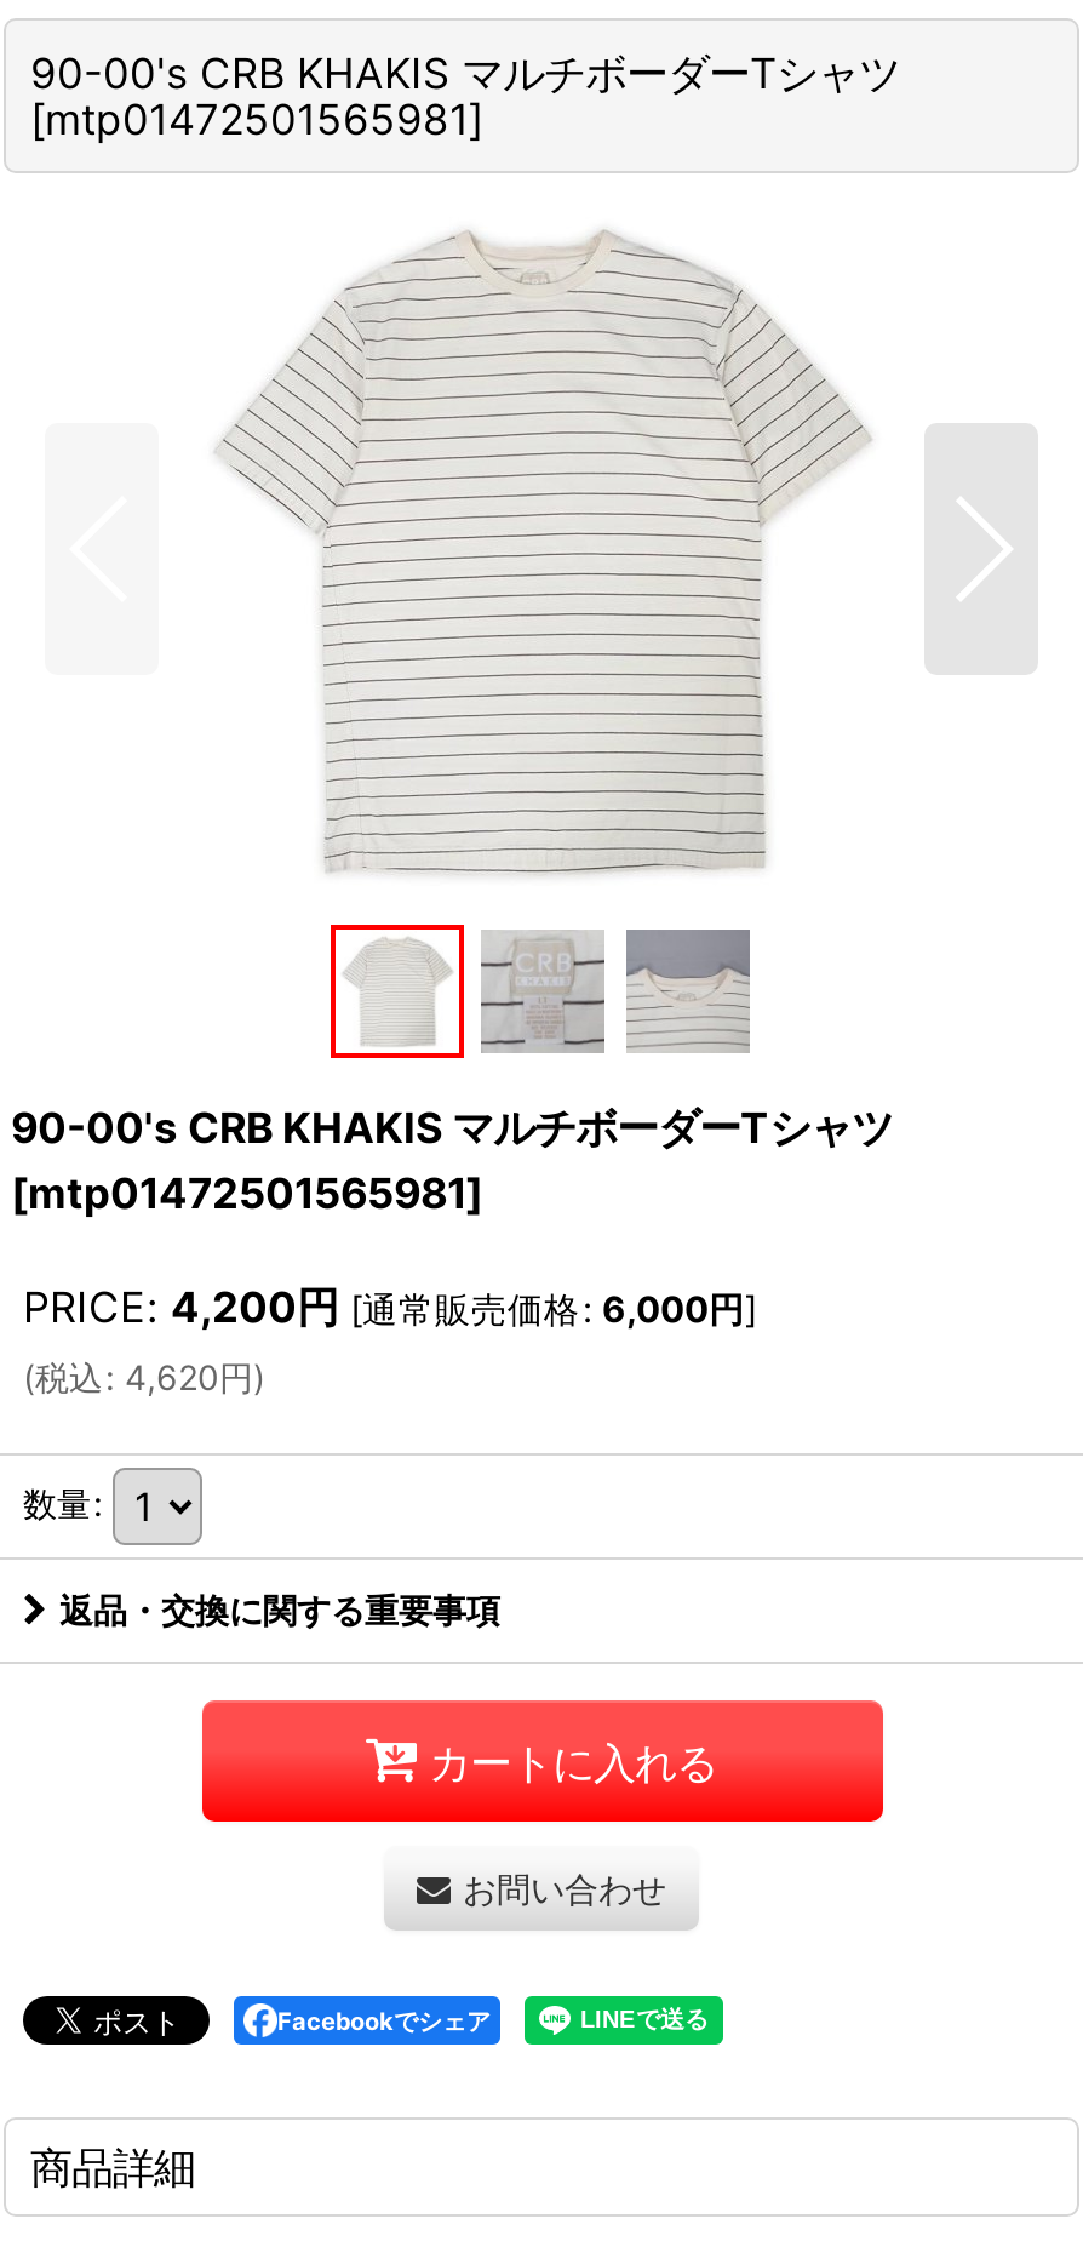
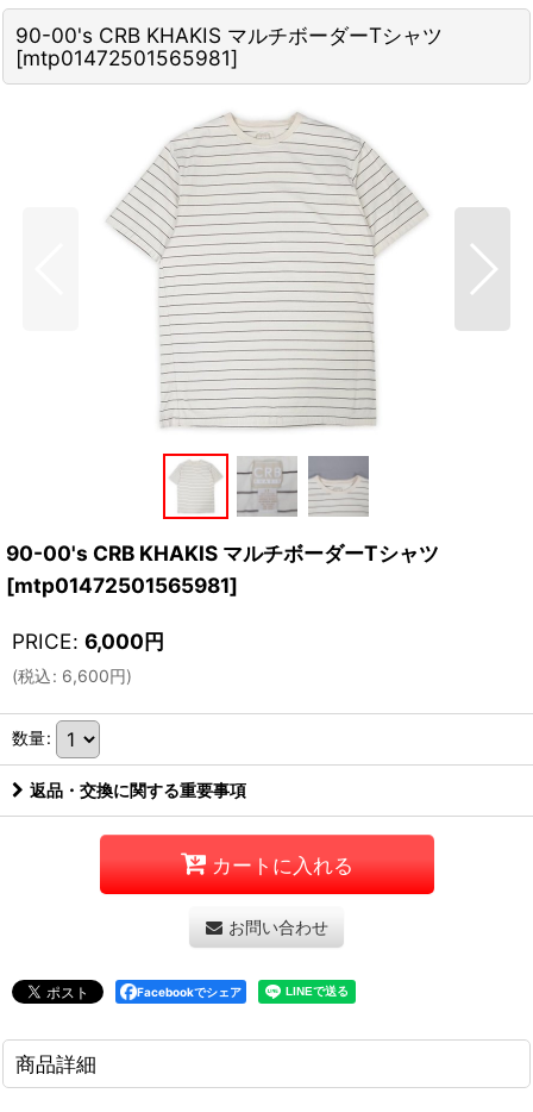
- PRICE: 4,200円 [通常販売価格: 6,000円]
+ PRICE: 6,000円

- (税込: 4,620円)
+ (税込: 6,600円)
